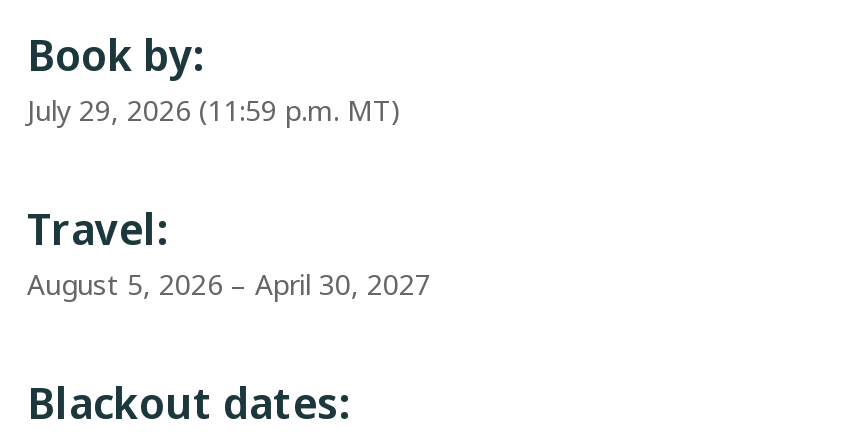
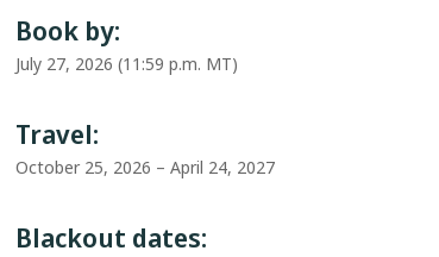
- July 29, 2026 (11:59 p.m. MT)
+ July 27, 2026 (11:59 p.m. MT)

- August 5, 2026 – April 30, 2027
+ October 25, 2026 – April 24, 2027
